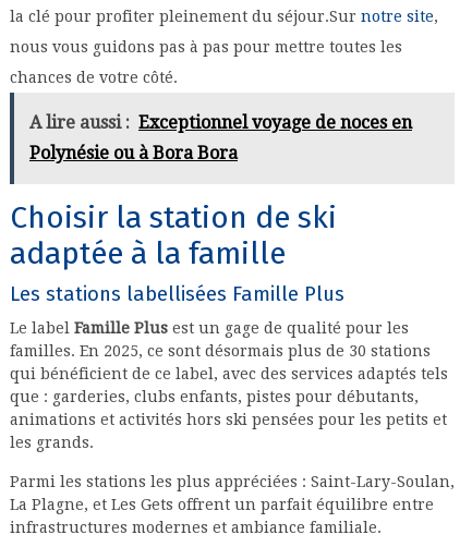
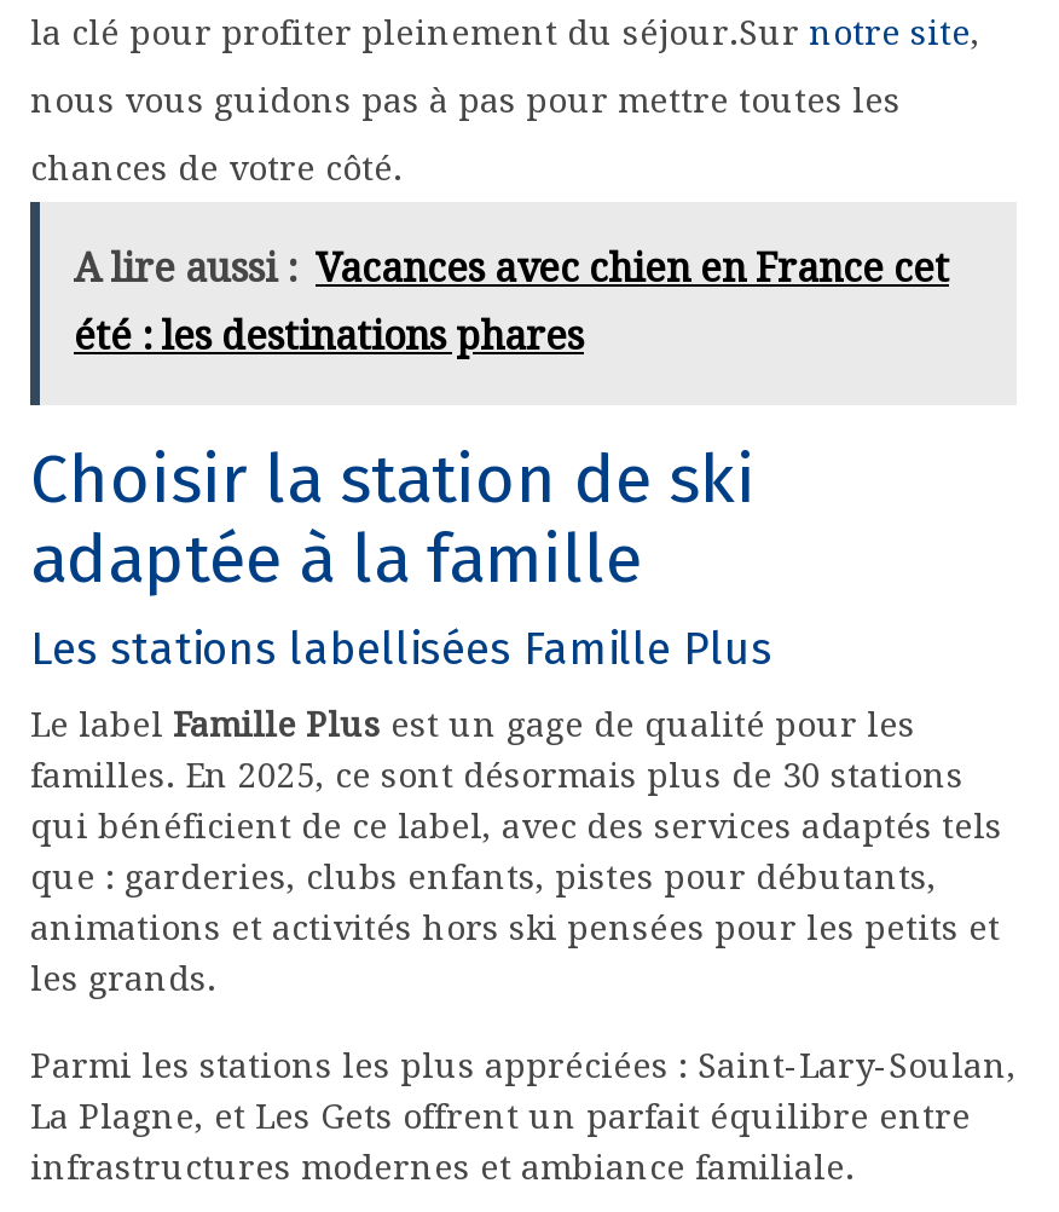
- A lire aussi : Exceptionnel voyage de noces en
+ A lire aussi : Vacances avec chien en France cet

- Polynésie ou à Bora Bora
+ été : les destinations phares
